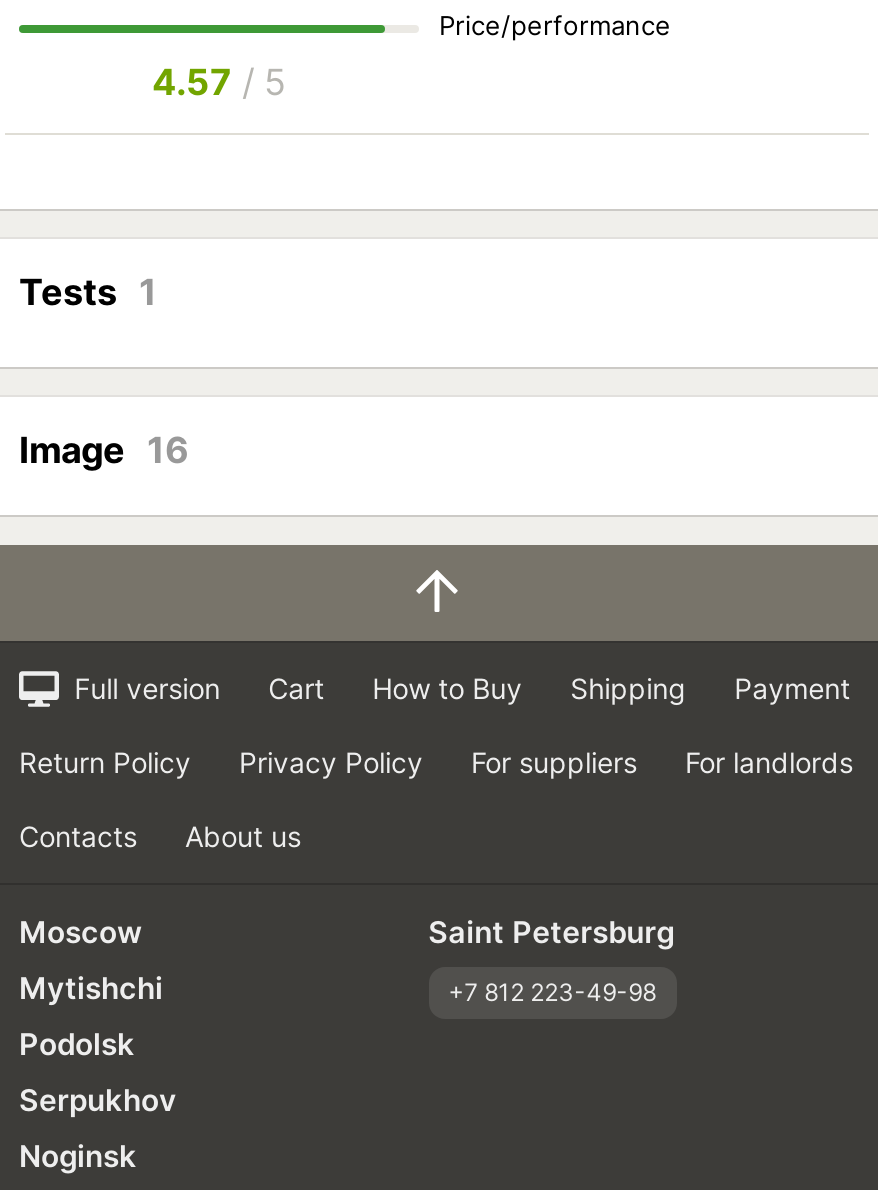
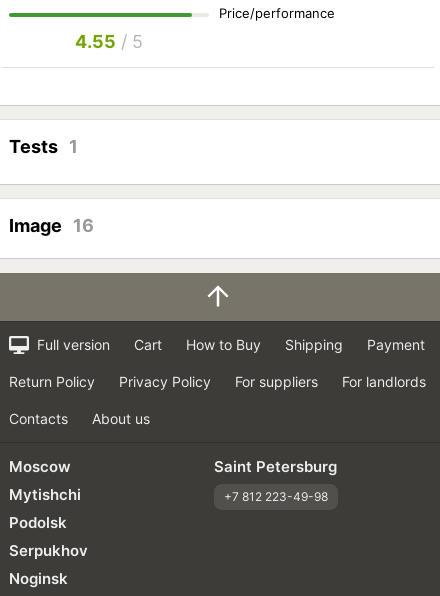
- 4.57 / 5
+ 4.55 / 5
